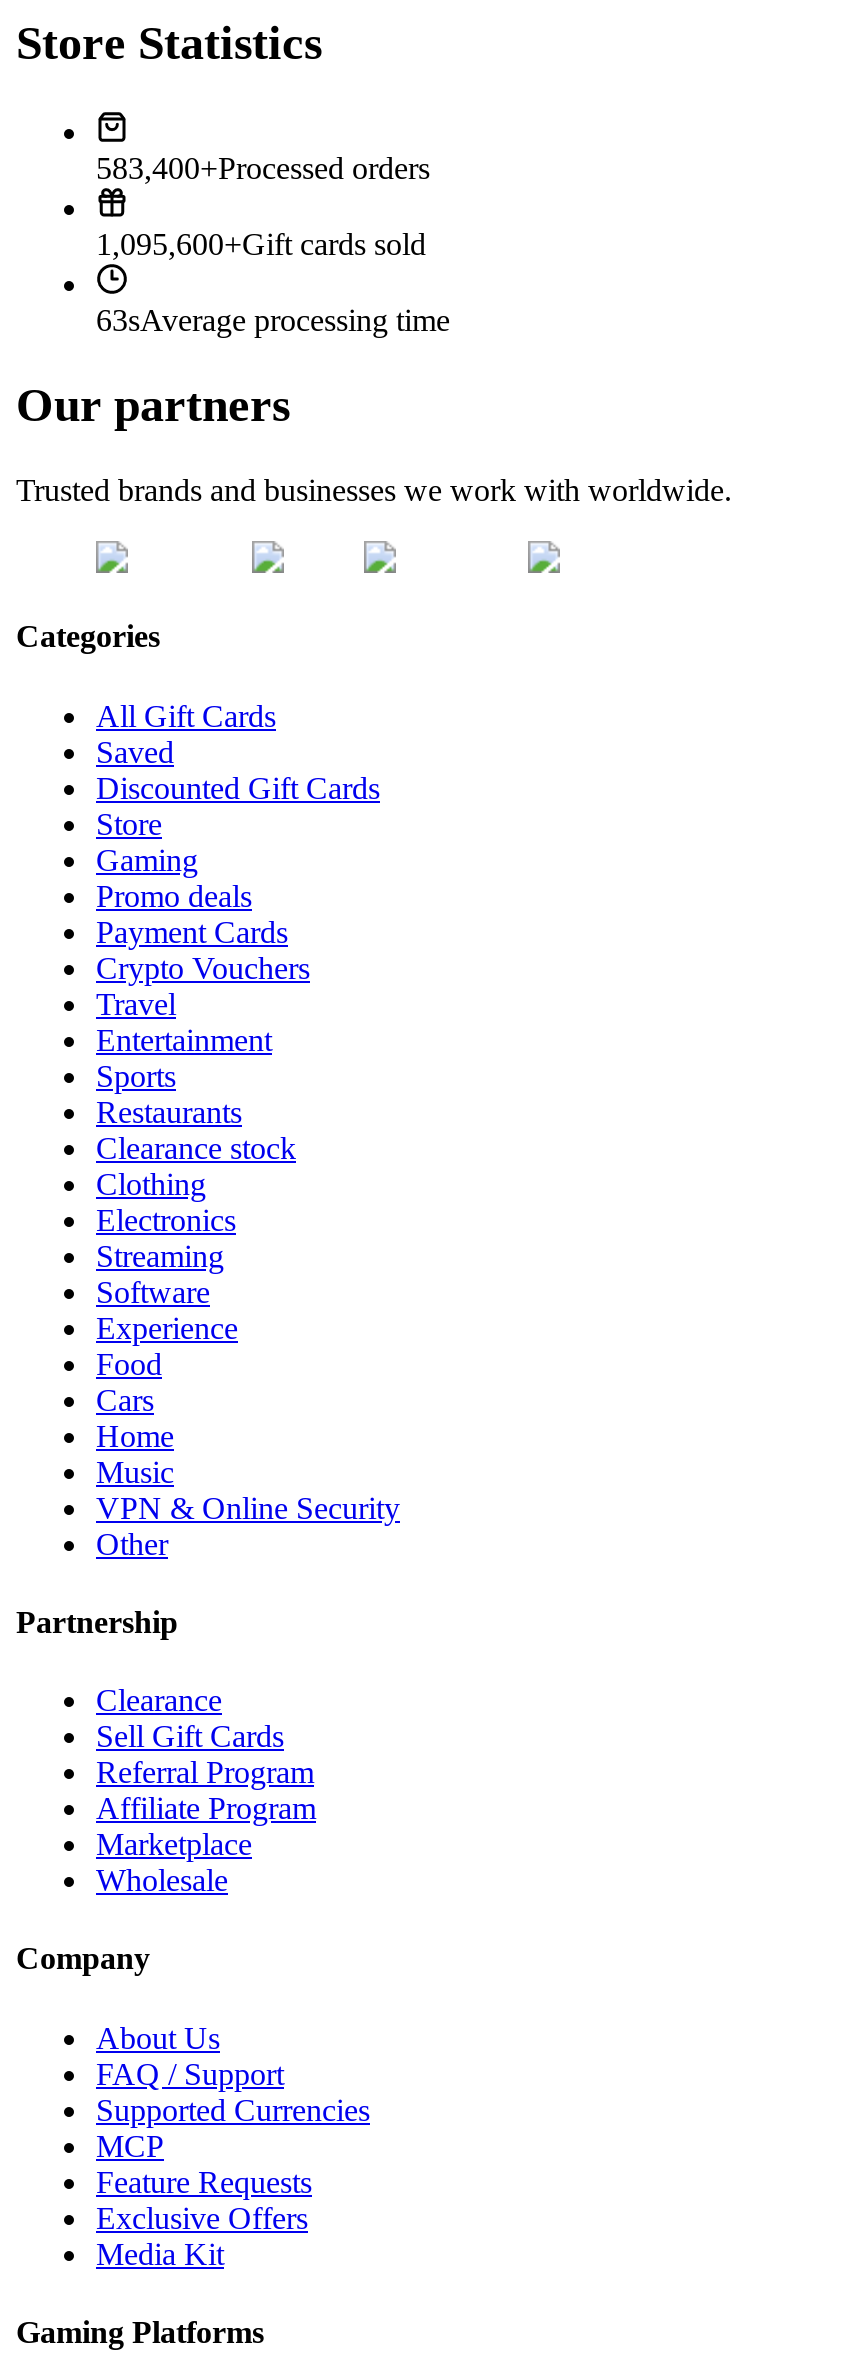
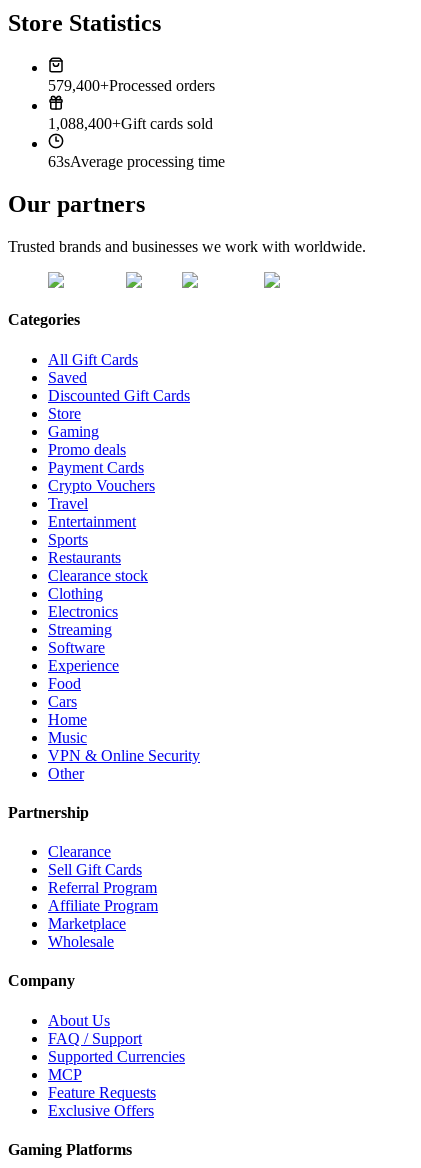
- 583,400+Processed orders
+ 579,400+Processed orders

- 1,095,600+Gift cards sold
+ 1,088,400+Gift cards sold

- Media Kit
